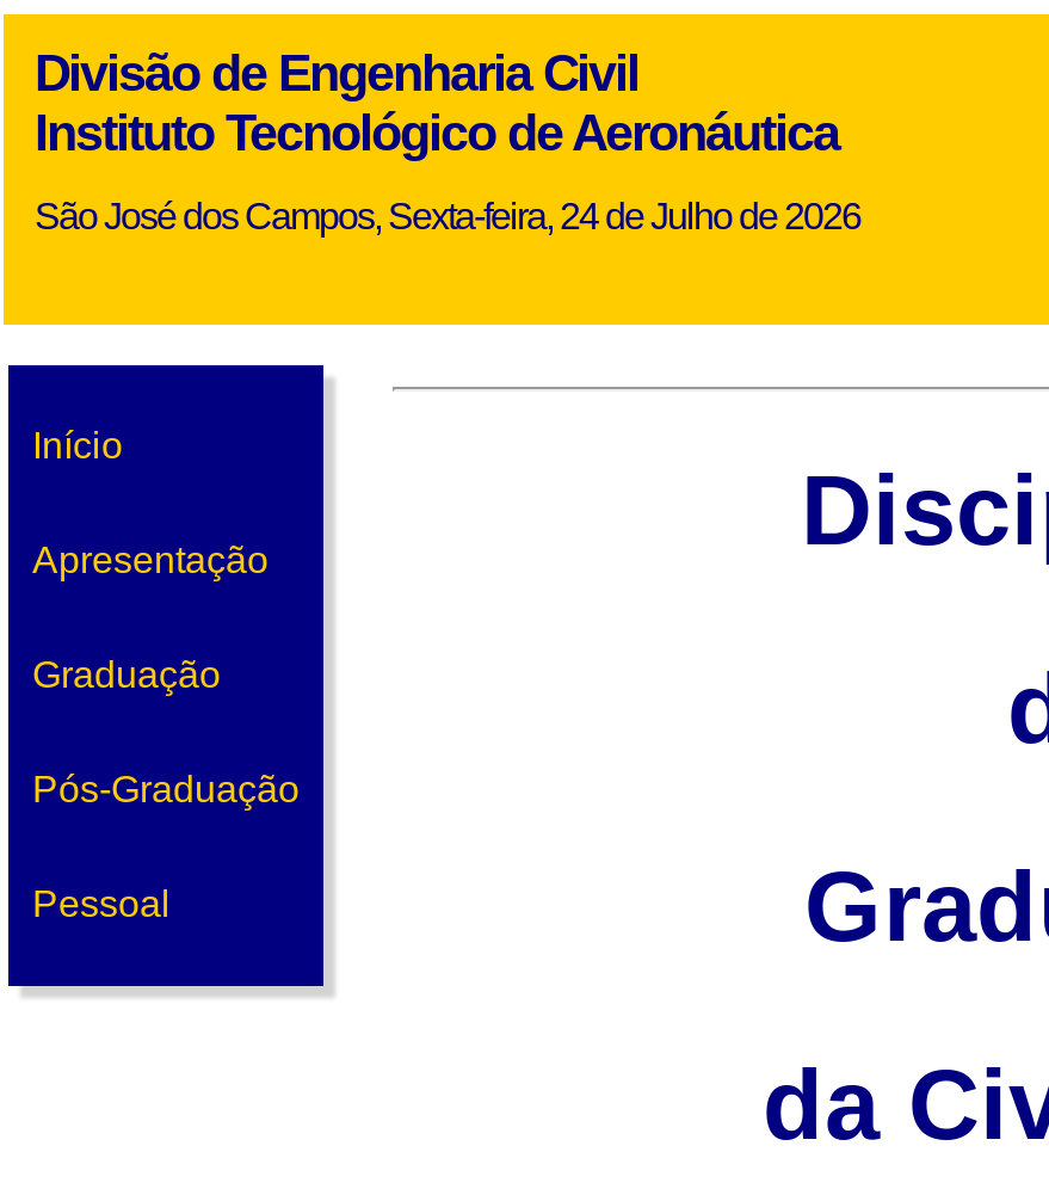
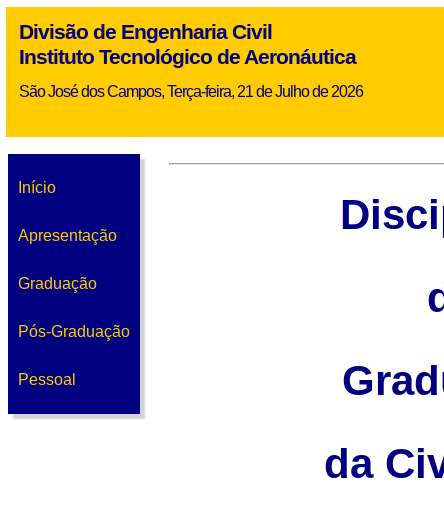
- São José dos Campos, Sexta-feira, 24 de Julho de 2026
+ São José dos Campos, Terça-feira, 21 de Julho de 2026
